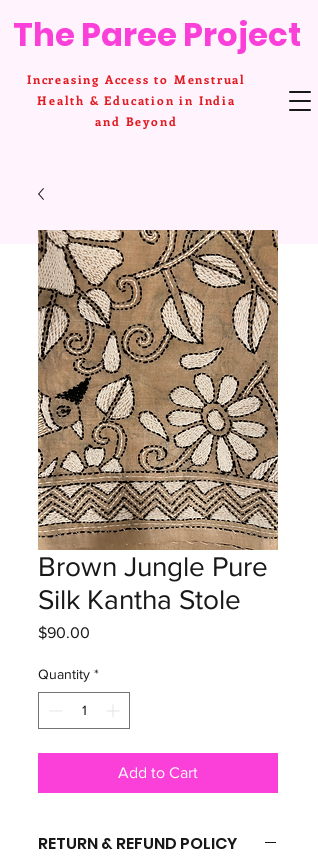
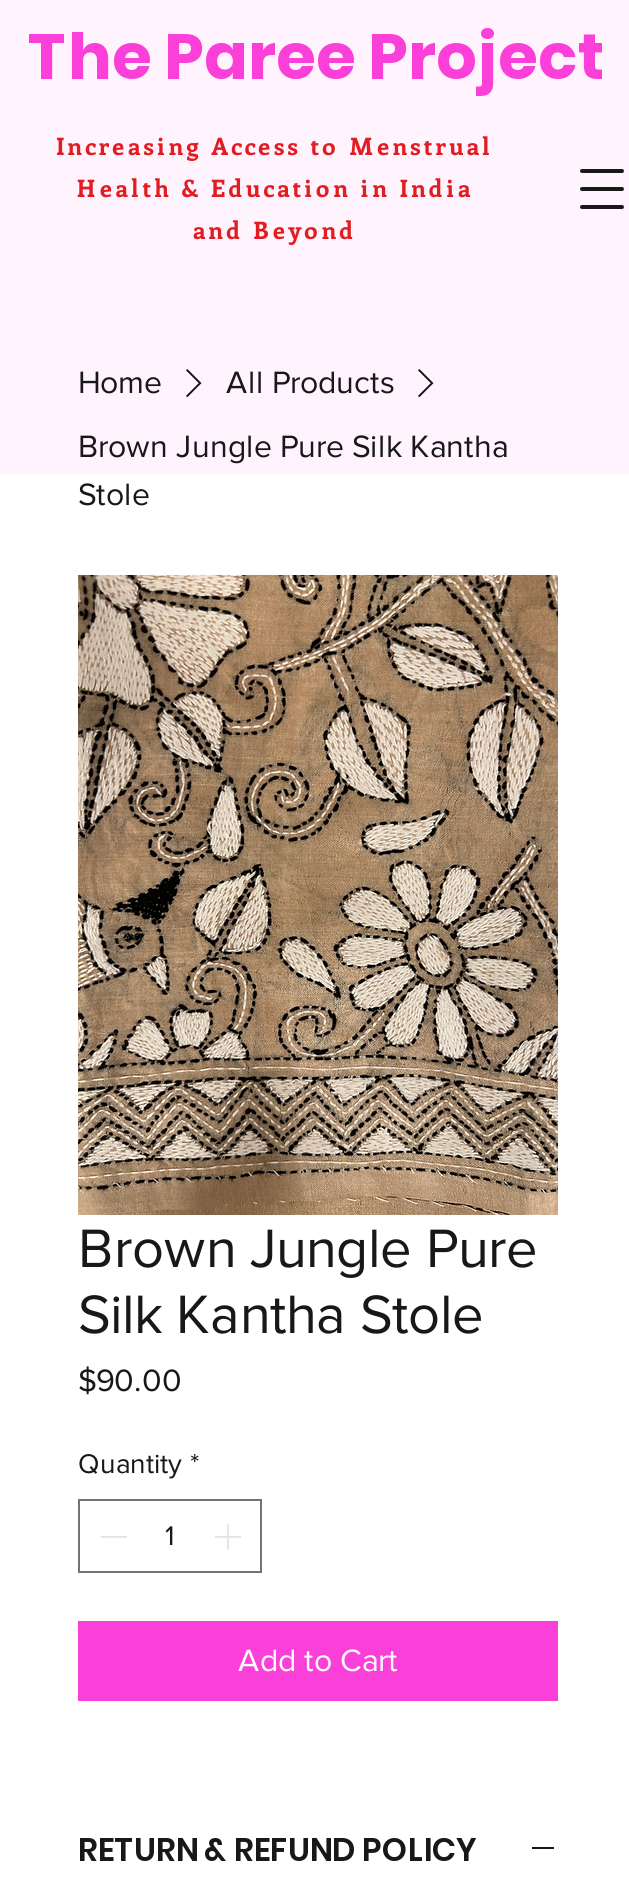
+ Home
+ All Products
+ Brown Jungle Pure Silk Kantha
+ Stole
